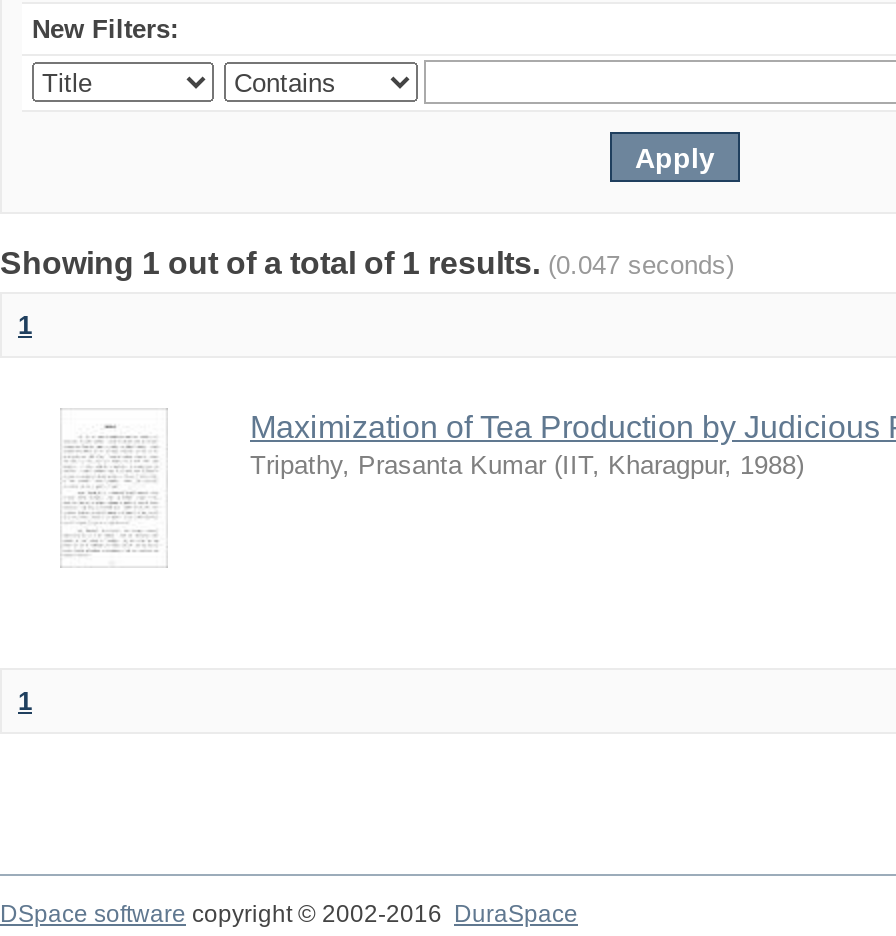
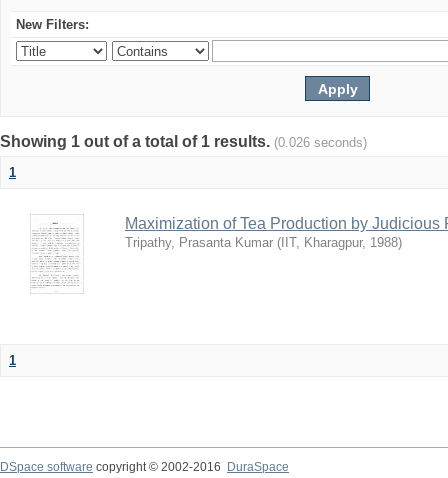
- Showing 1 out of a total of 1 results. (0.047 seconds)
+ Showing 1 out of a total of 1 results. (0.026 seconds)
